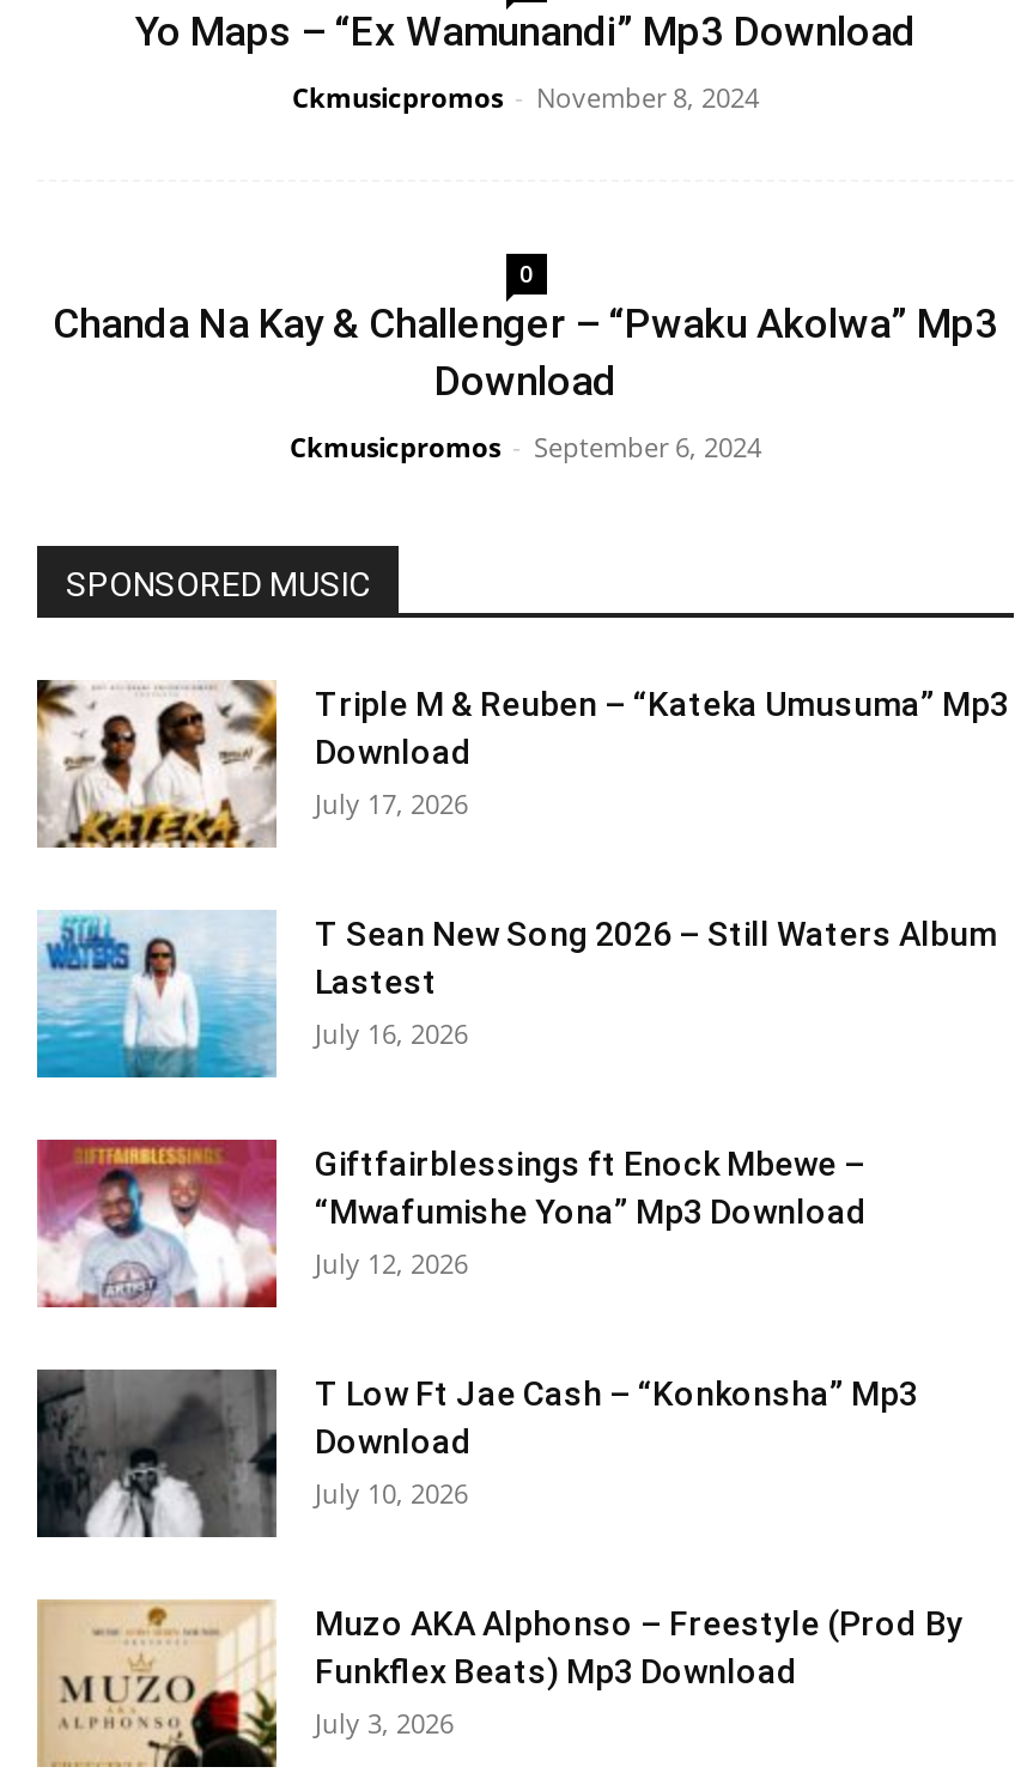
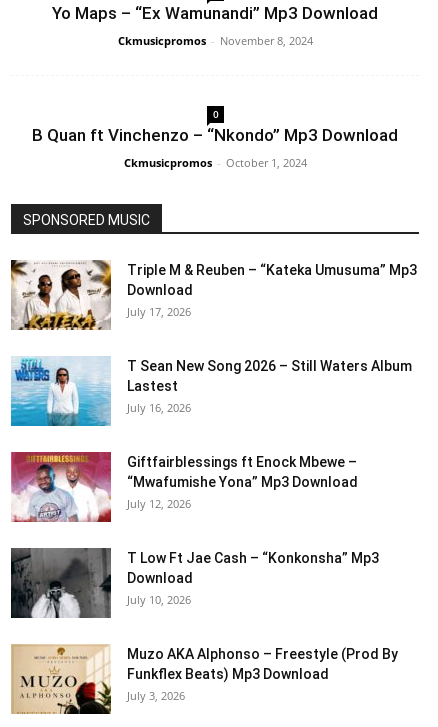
- Chanda Na Kay & Challenger – “Pwaku Akolwa” Mp3
- Download
+ B Quan ft Vinchenzo – “Nkondo” Mp3 Download

- Ckmusicpromos - September 6, 2024
+ Ckmusicpromos - October 1, 2024
